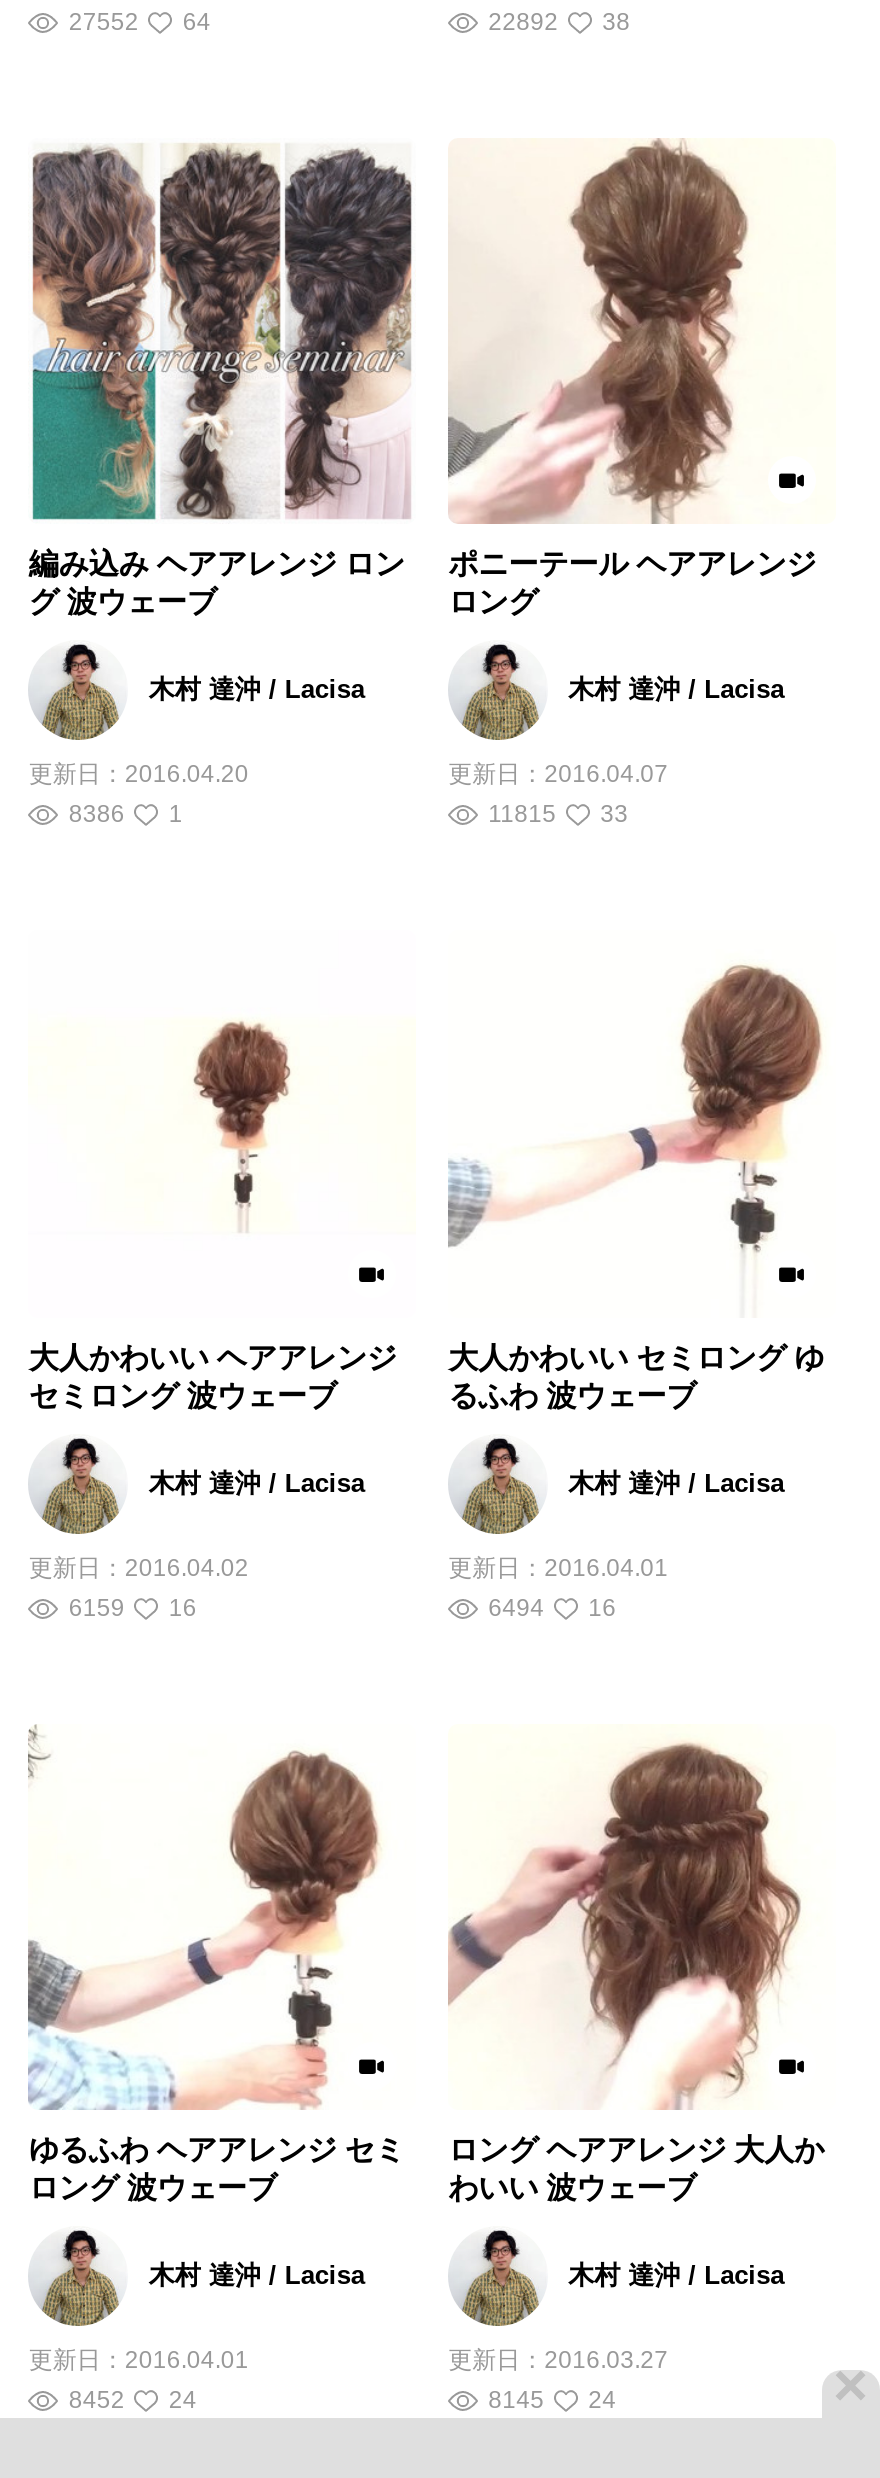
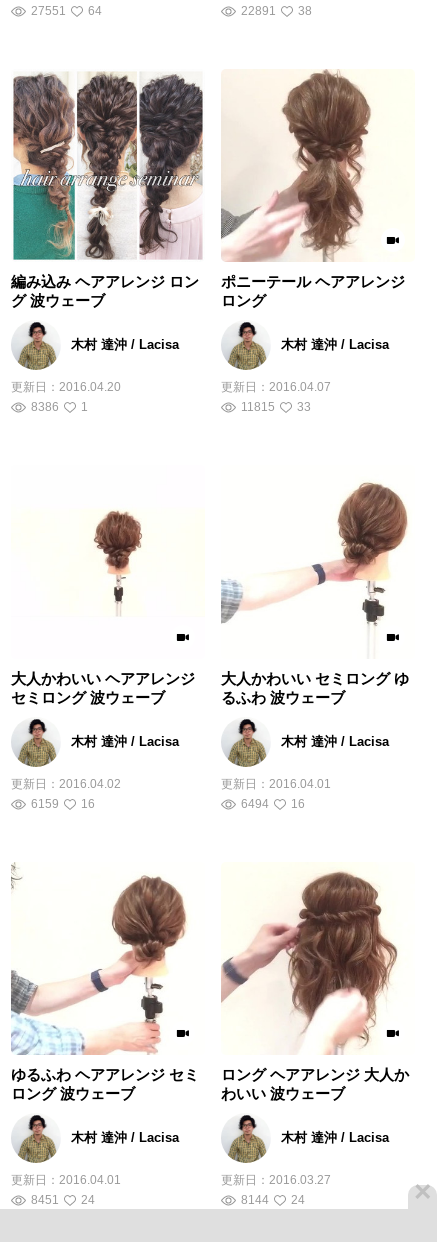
- 27552 64
+ 27551 64

- 22892 38
+ 22891 38

- 8452 24
+ 8451 24

- 8145 24
+ 8144 24
